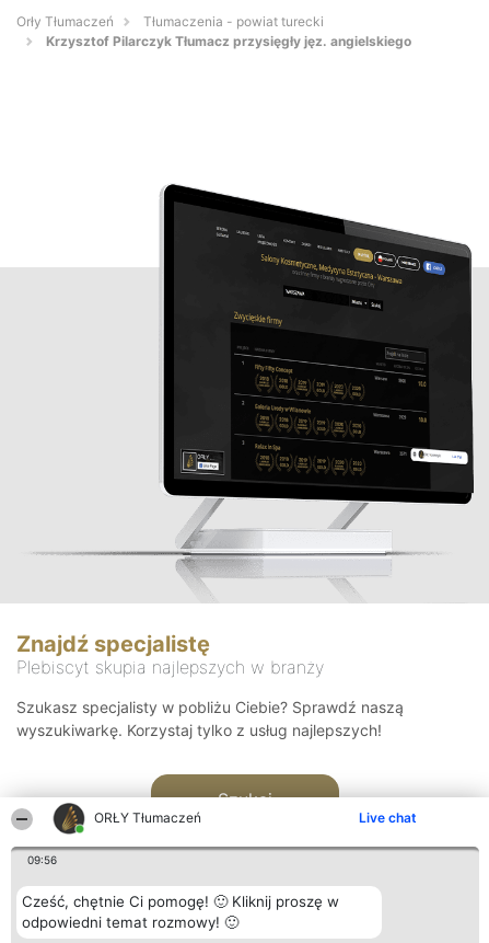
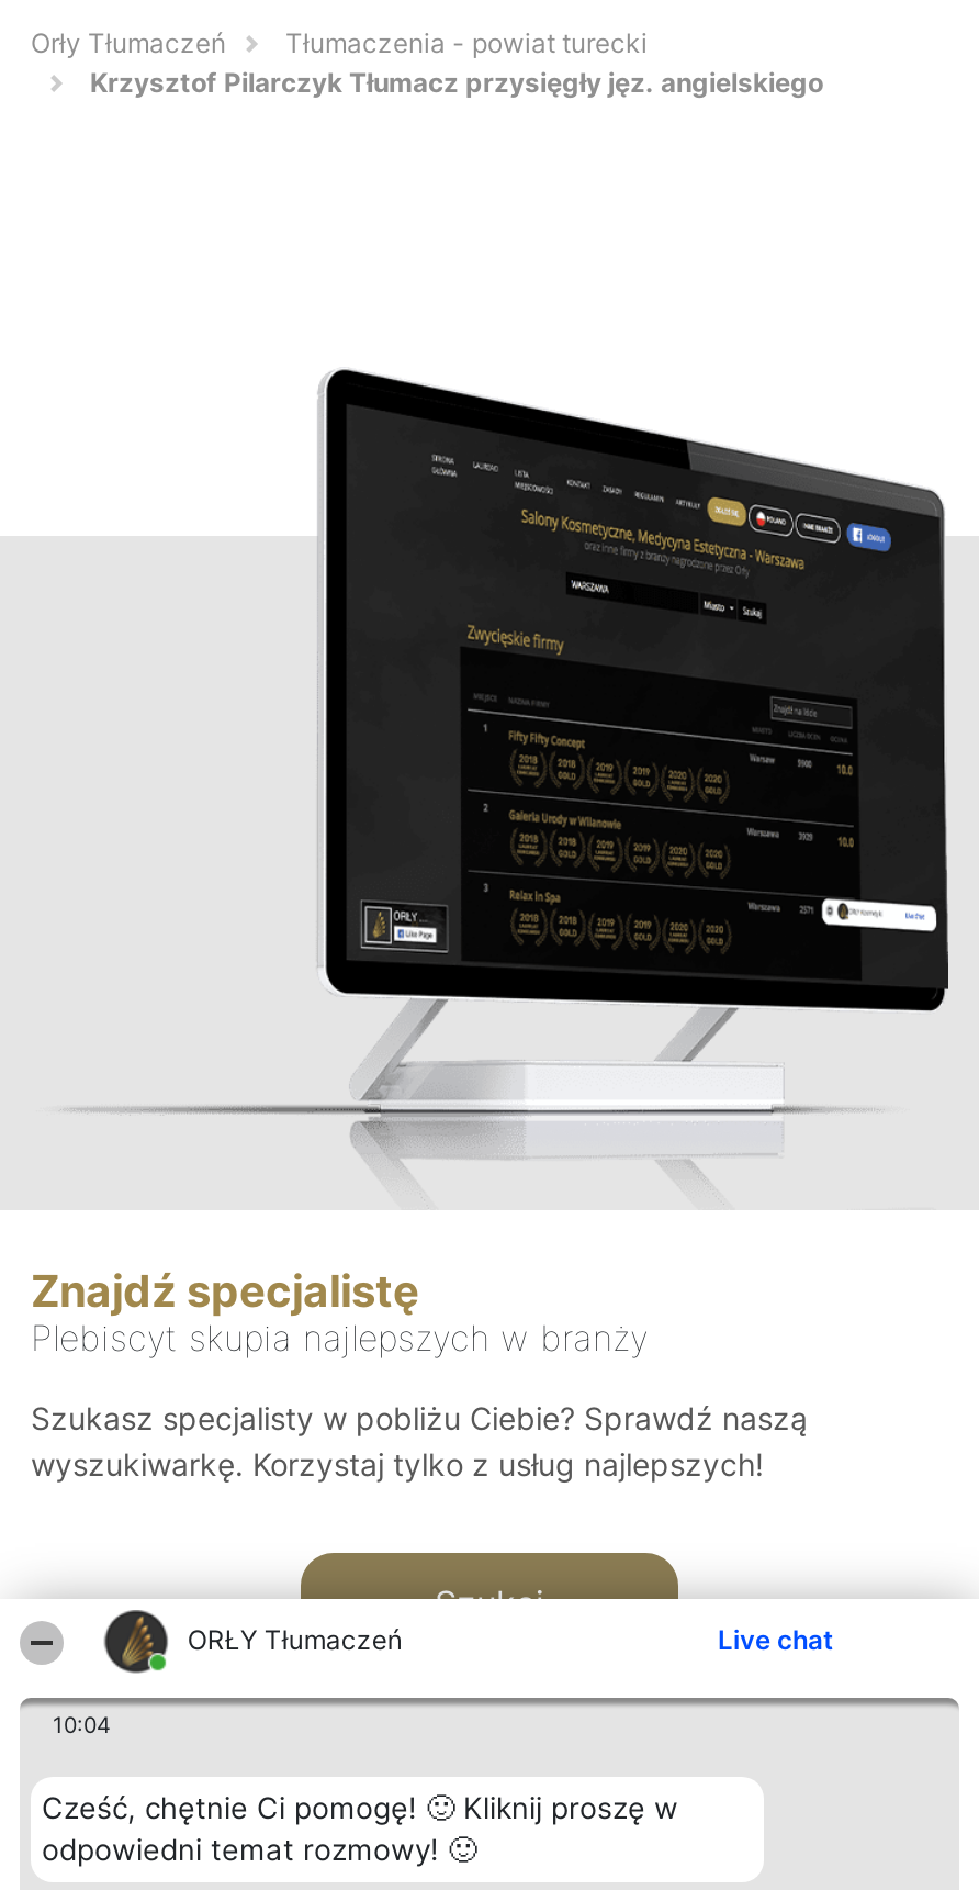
- 09:56
+ 10:04
